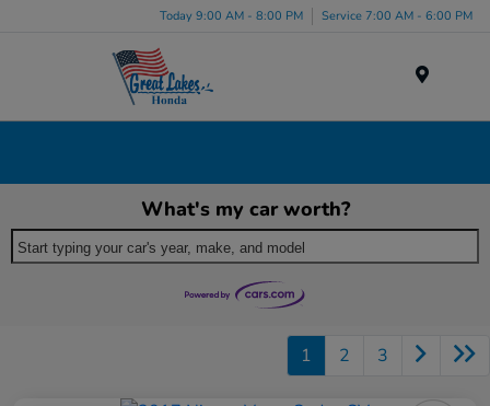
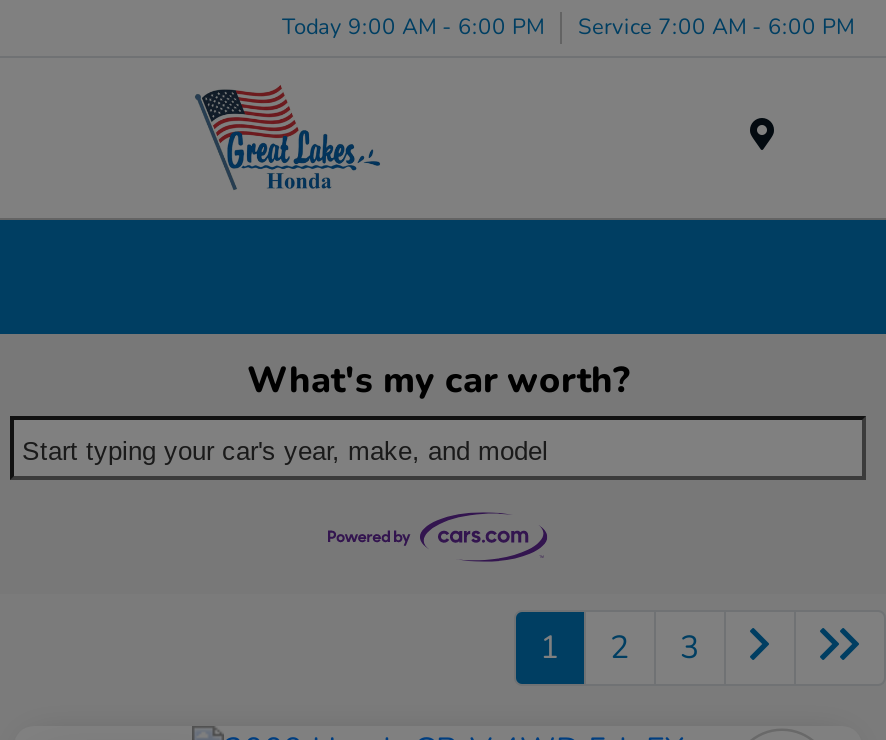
- Today 9:00 AM - 8:00 PM Service 7:00 AM - 6:00 PM
+ Today 9:00 AM - 6:00 PM Service 7:00 AM - 6:00 PM
